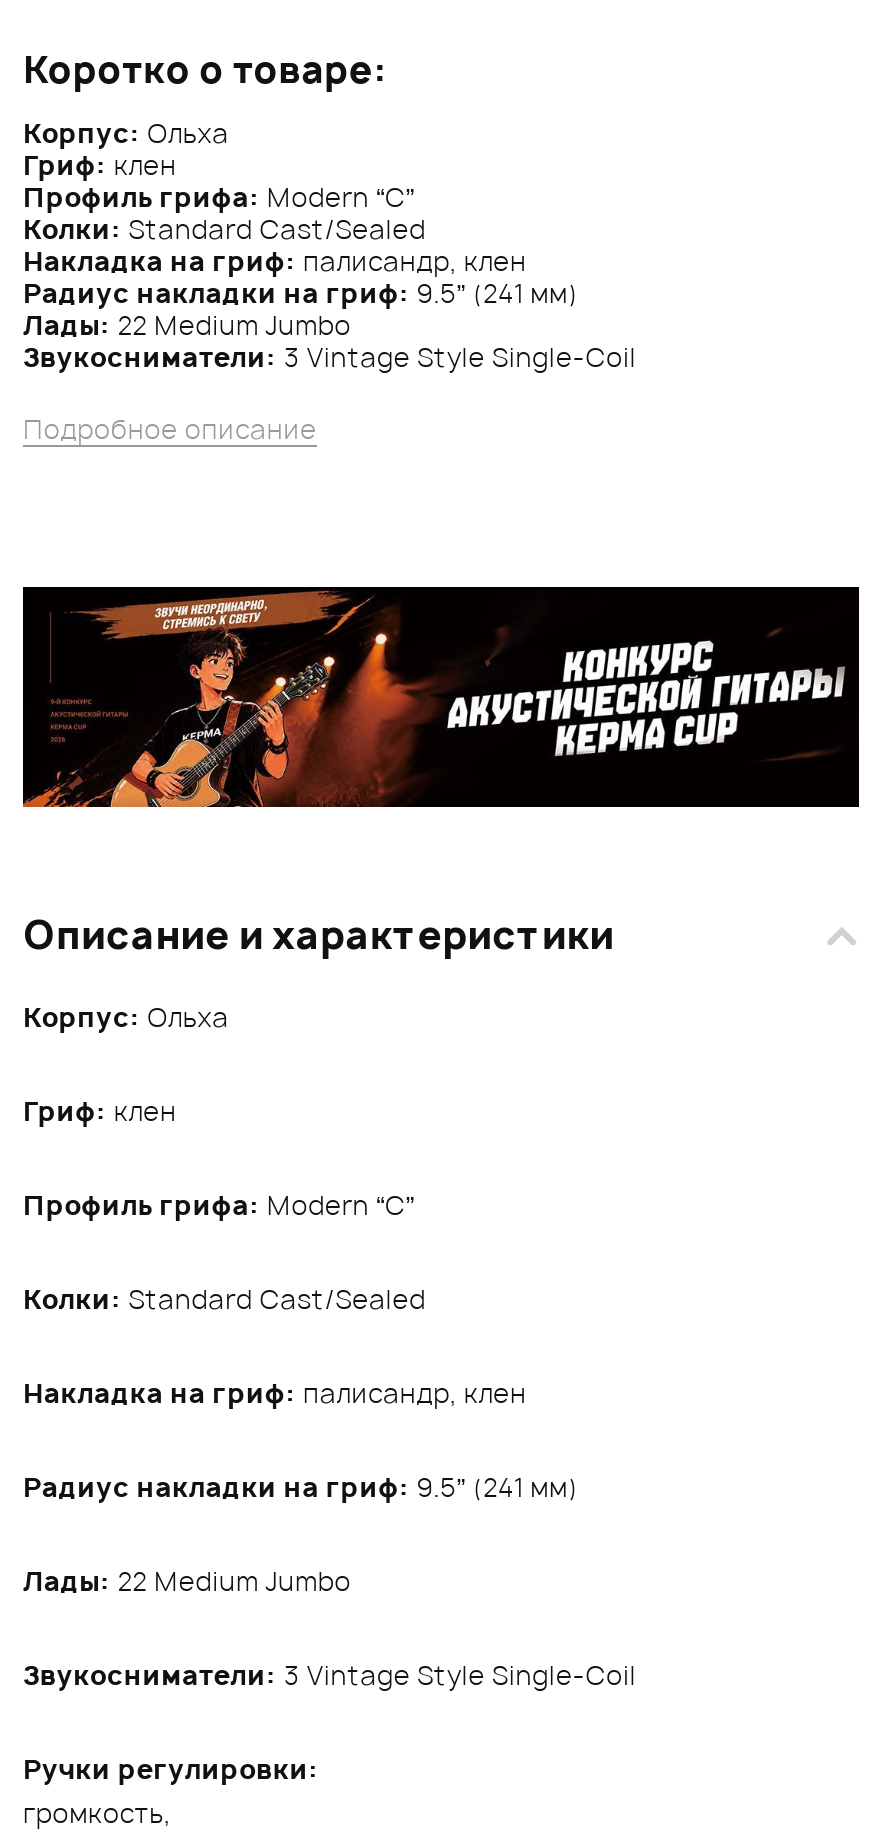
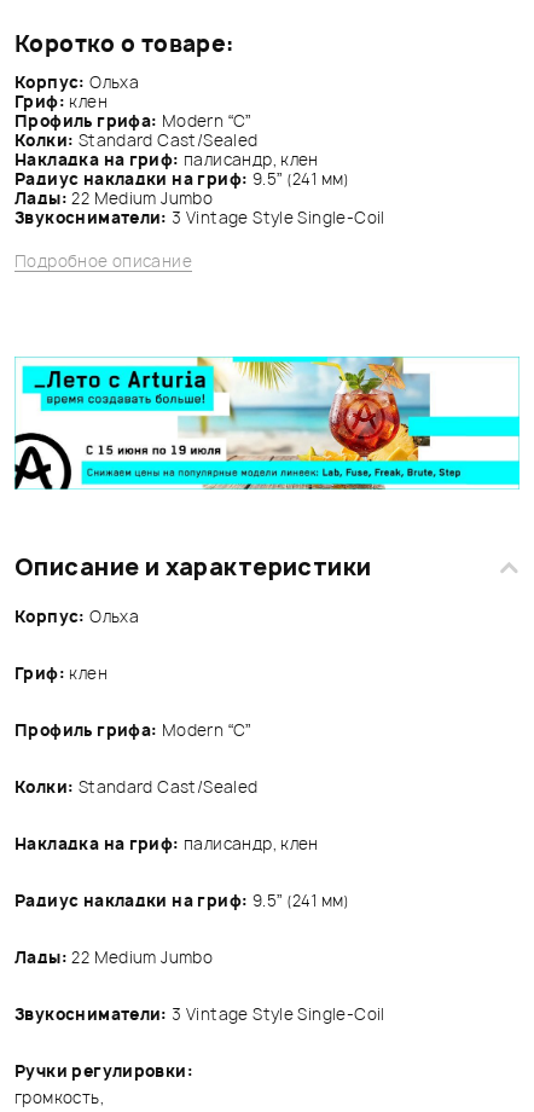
- [image]
+ [image]
